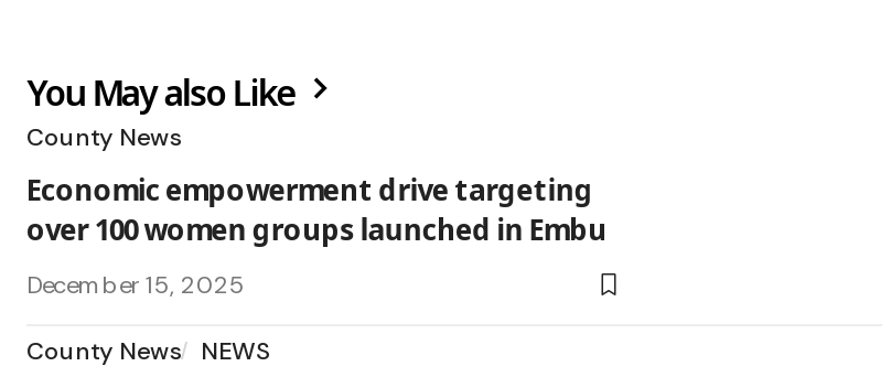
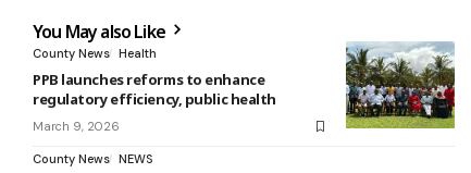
- County News
- Economic empowerment drive targeting
- over 100 women groups launched in Embu
+ County News Health
+ PPB launches reforms to enhance
+ regulatory efficiency, public health

+ [image]

- December 15, 2025
+ March 9, 2026
